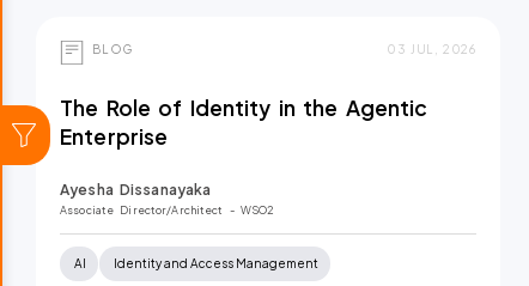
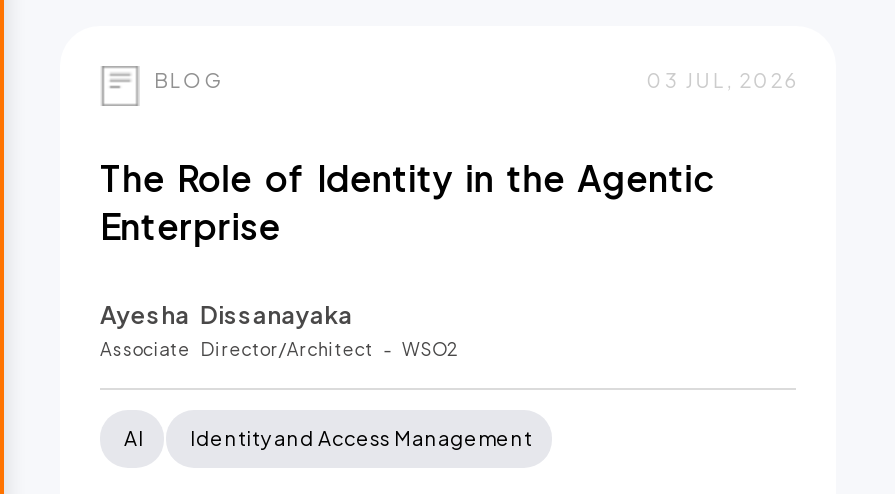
- [image]
